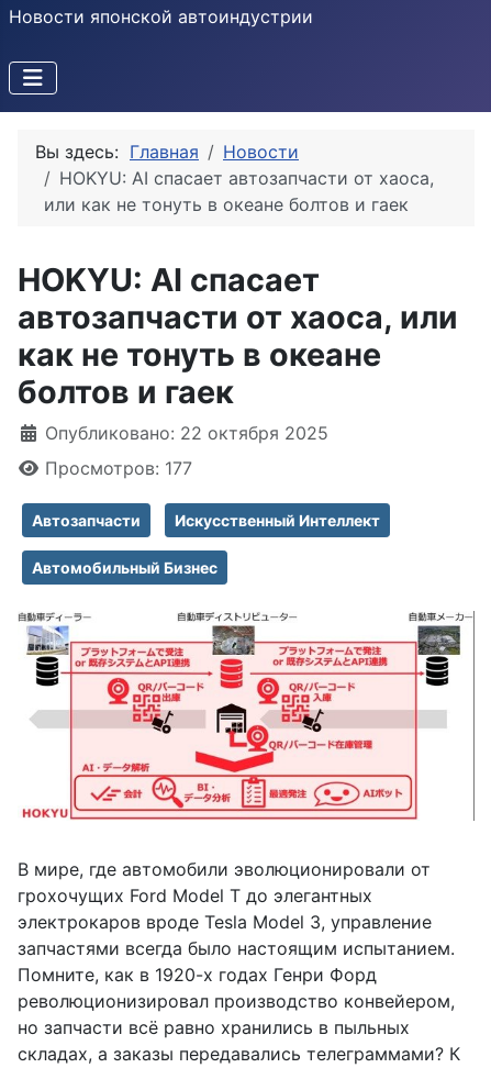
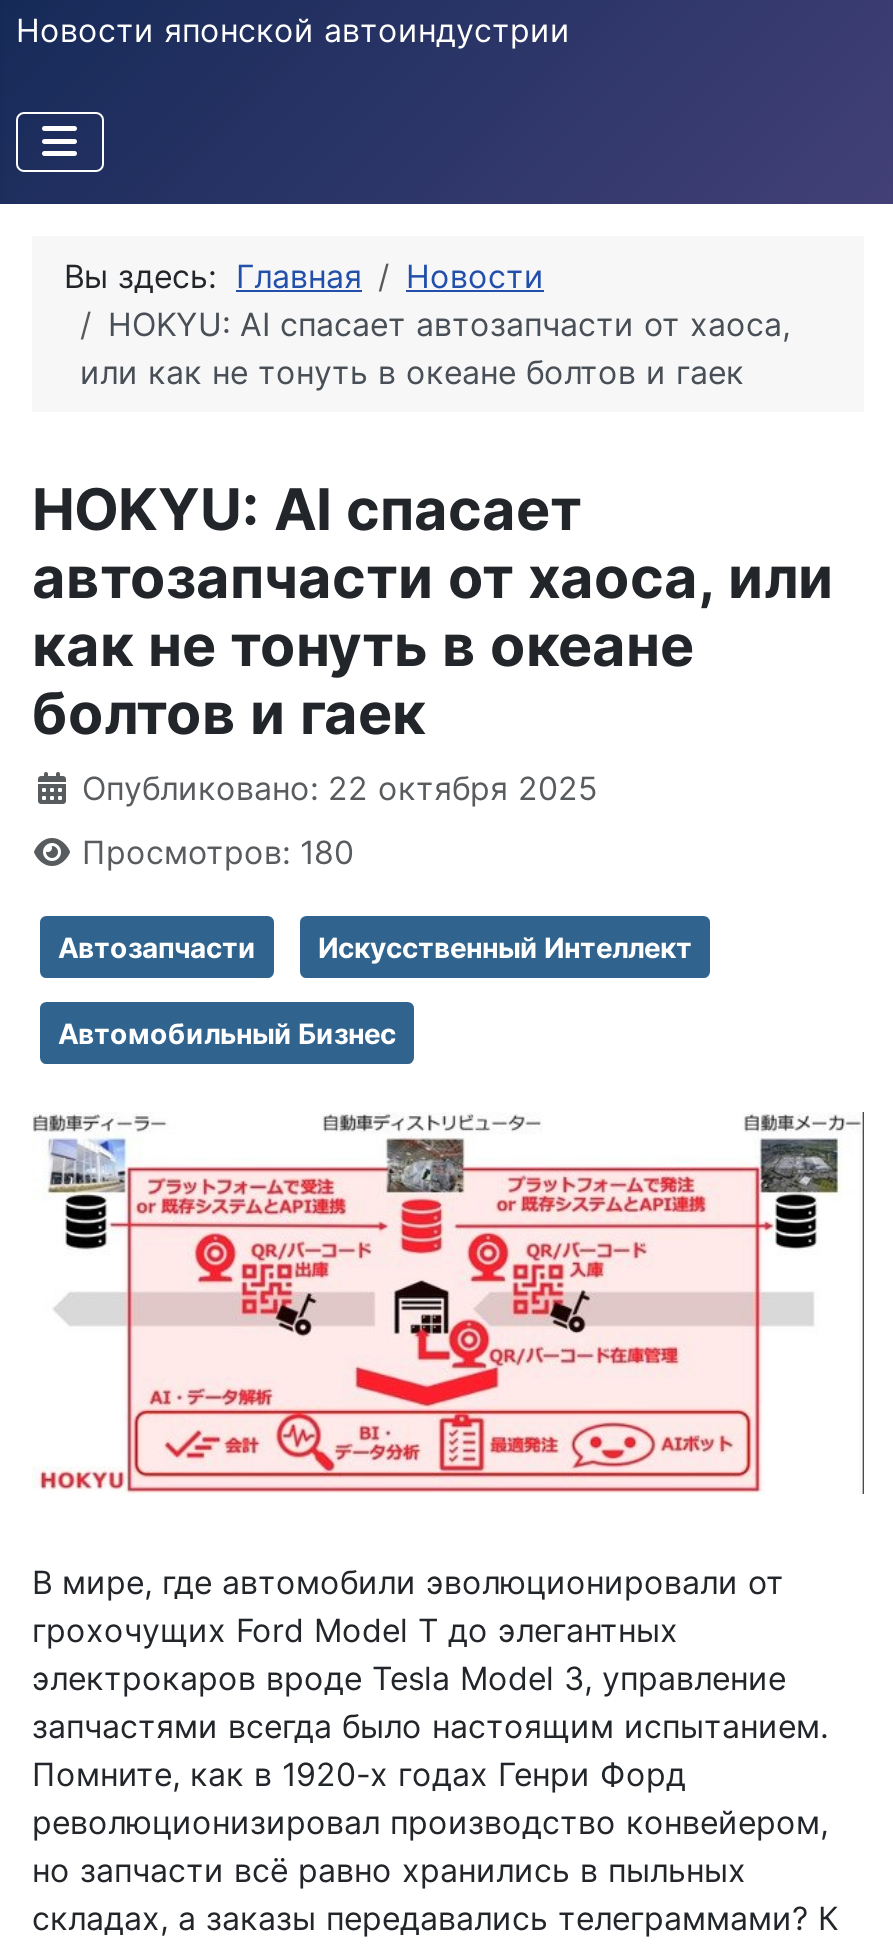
- Просмотров: 177
+ Просмотров: 180
